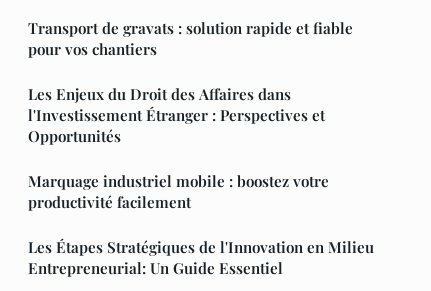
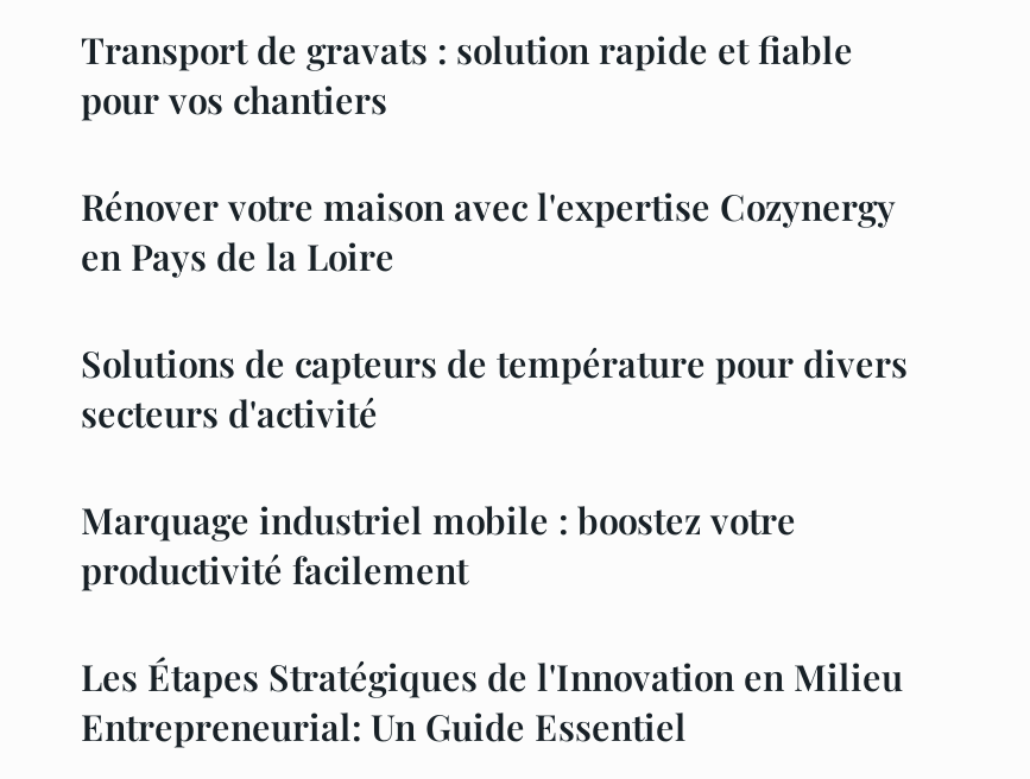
- Les Enjeux du Droit des Affaires dans
- l'Investissement Étranger : Perspectives et
- Opportunités
+ Rénover votre maison avec l'expertise Cozynergy
+ en Pays de la Loire
+ Solutions de capteurs de température pour divers
+ secteurs d'activité
